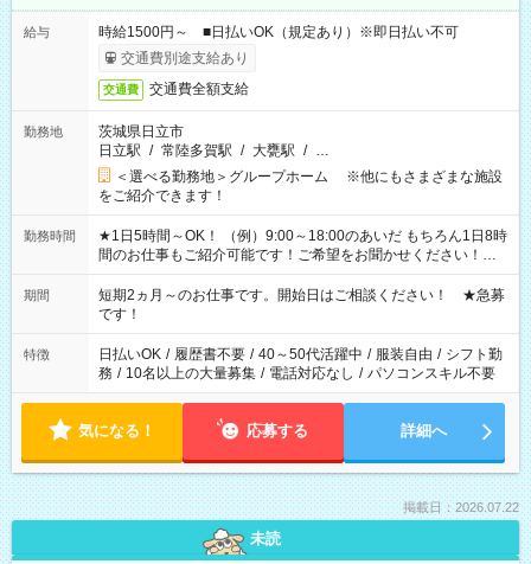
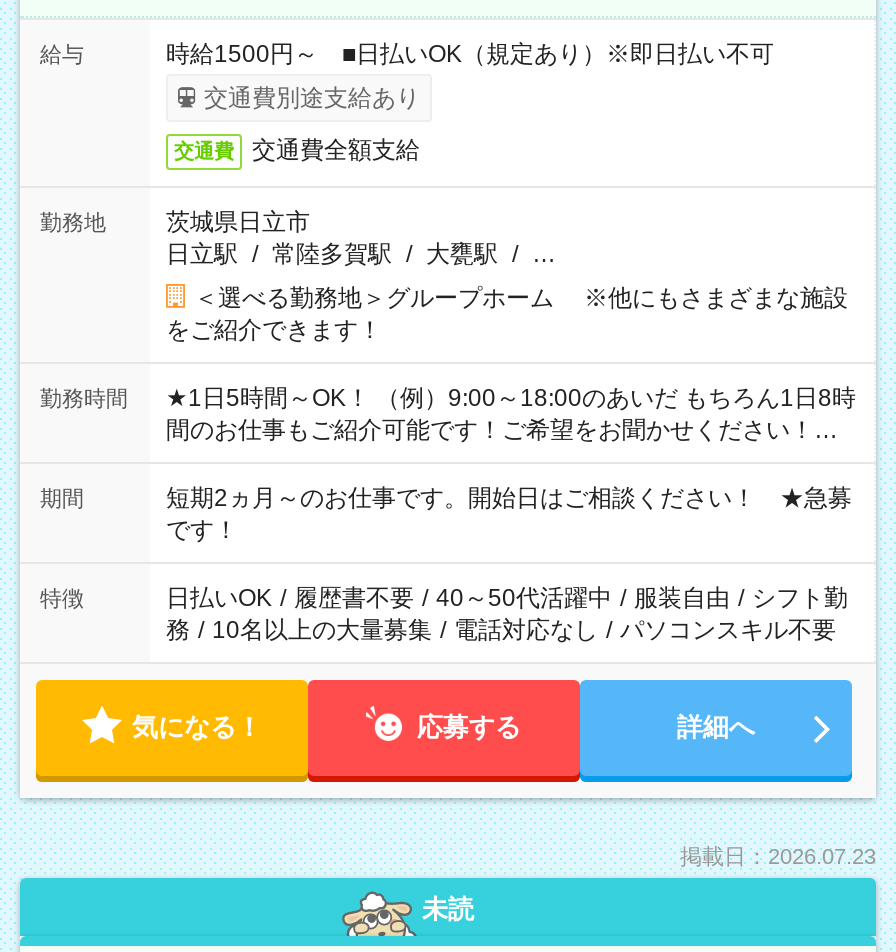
- 掲載日：2026.07.22
+ 掲載日：2026.07.23
